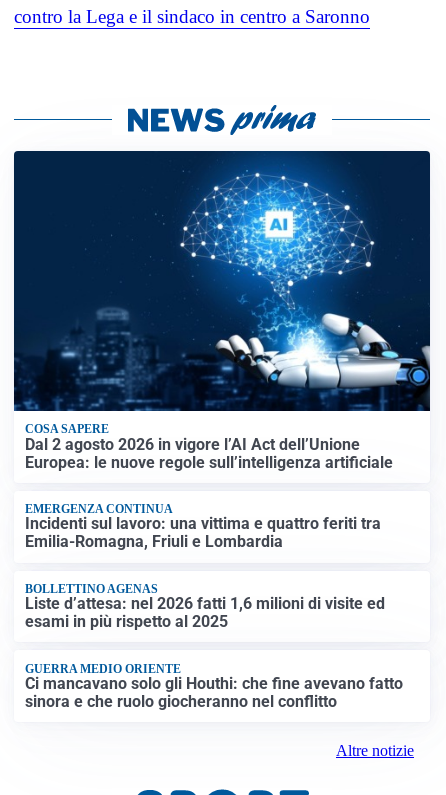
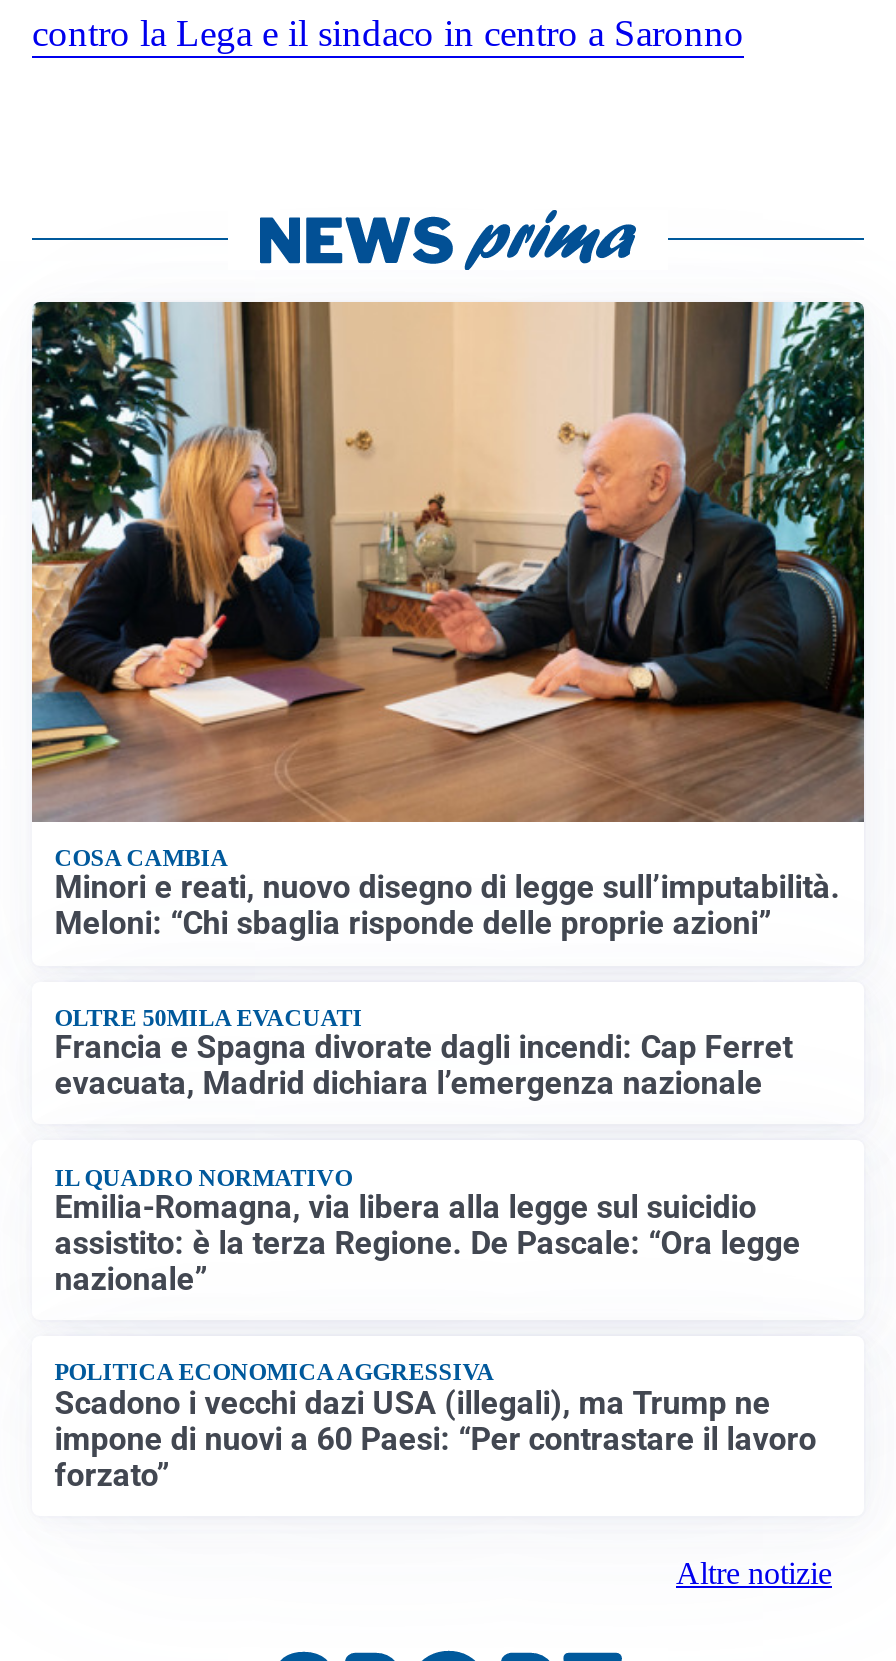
- [image]
- COSA SAPERE
- Dal 2 agosto 2026 in vigore l’AI Act dell’Unione
- Europea: le nuove regole sull’intelligenza artificiale
+ [image]
+ COSA CAMBIA
+ Minori e reati, nuovo disegno di legge sull’imputabilità.
+ Meloni: “Chi sbaglia risponde delle proprie azioni”

- EMERGENZA CONTINUA
- Incidenti sul lavoro: una vittima e quattro feriti tra
- Emilia-Romagna, Friuli e Lombardia
+ OLTRE 50MILA EVACUATI
+ Francia e Spagna divorate dagli incendi: Cap Ferret
+ evacuata, Madrid dichiara l’emergenza nazionale

- BOLLETTINO AGENAS
- Liste d’attesa: nel 2026 fatti 1,6 milioni di visite ed
- esami in più rispetto al 2025
+ IL QUADRO NORMATIVO
+ Emilia-Romagna, via libera alla legge sul suicidio
+ assistito: è la terza Regione. De Pascale: “Ora legge
+ nazionale”

- GUERRA MEDIO ORIENTE
- Ci mancavano solo gli Houthi: che fine avevano fatto
- sinora e che ruolo giocheranno nel conflitto
+ POLITICA ECONOMICA AGGRESSIVA
+ Scadono i vecchi dazi USA (illegali), ma Trump ne
+ impone di nuovi a 60 Paesi: “Per contrastare il lavoro
+ forzato”
